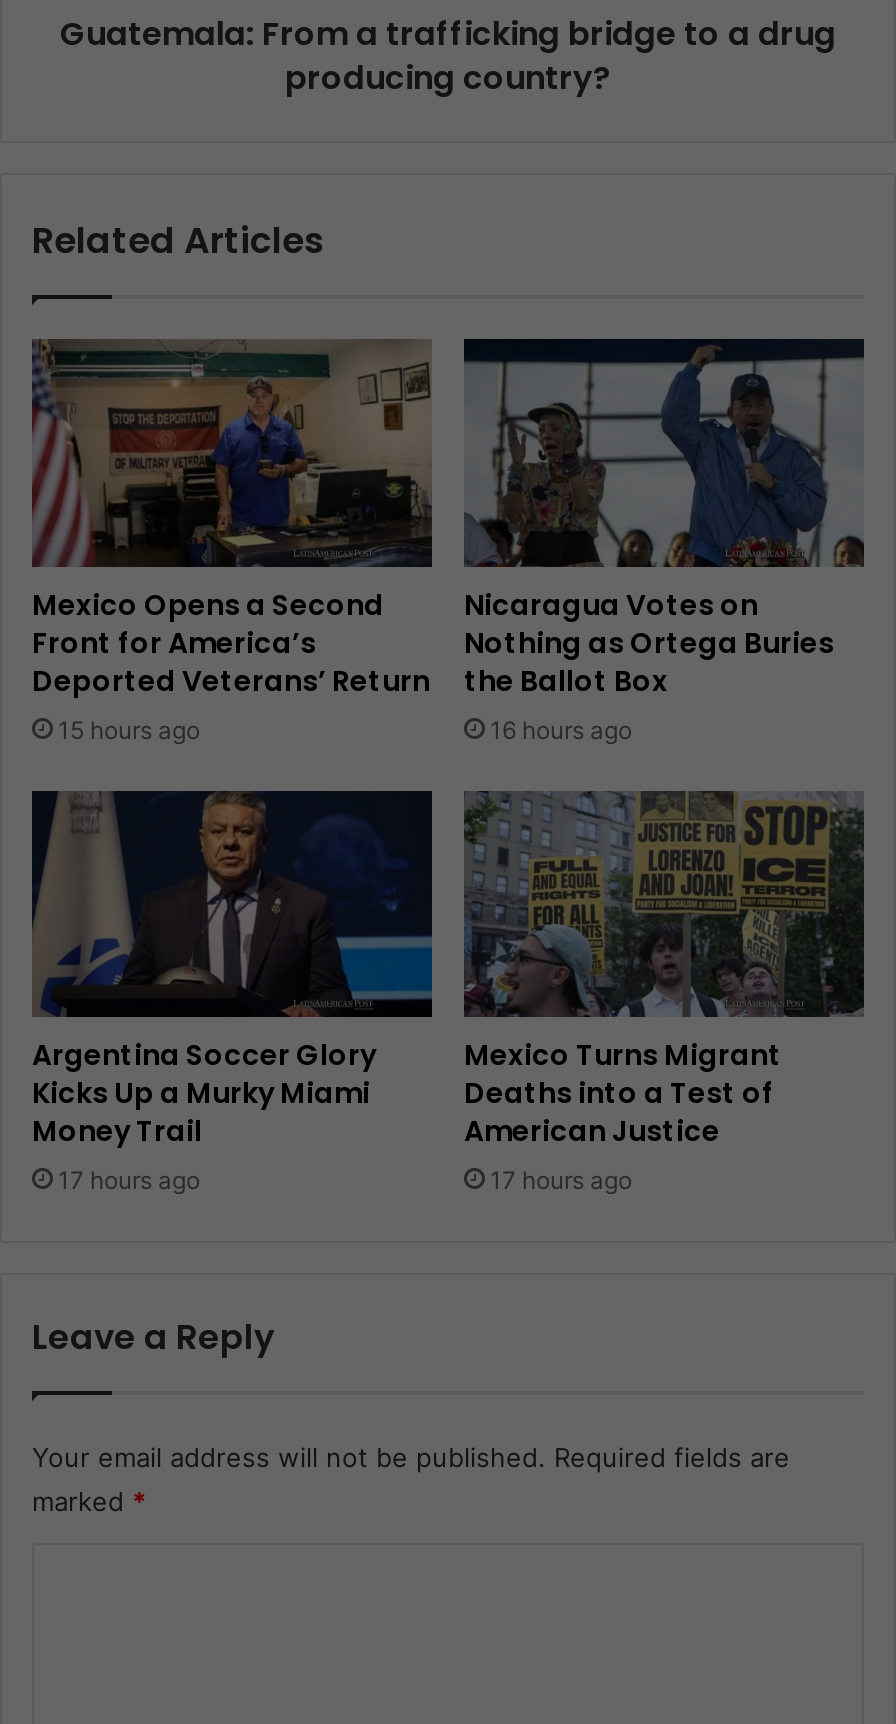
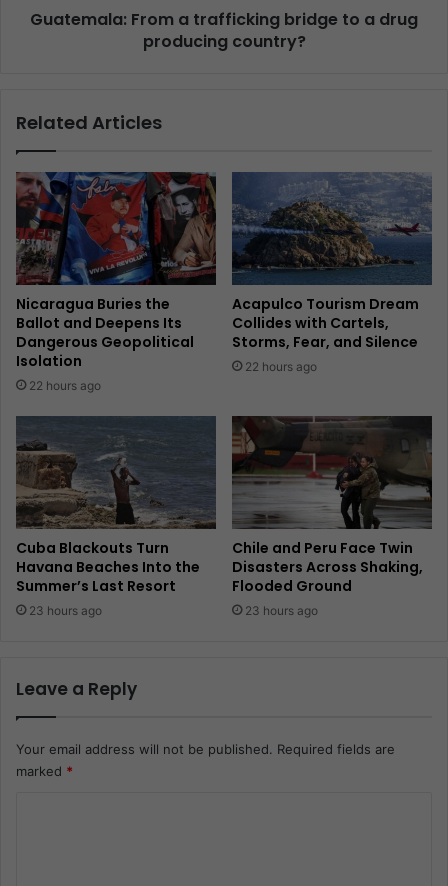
- [image]
- Mexico Opens a Second
- Front for America’s
- Deported Veterans’ Return
- 15 hours ago
+ [image]
+ Nicaragua Buries the
+ Ballot and Deepens Its
+ Dangerous Geopolitical
+ Isolation
+ 22 hours ago

- [image]
- Nicaragua Votes on
- Nothing as Ortega Buries
- the Ballot Box
- 16 hours ago
+ [image]
+ Acapulco Tourism Dream
+ Collides with Cartels,
+ Storms, Fear, and Silence
+ 22 hours ago

- [image]
- Argentina Soccer Glory
- Kicks Up a Murky Miami
- Money Trail
- 17 hours ago
+ [image]
+ Cuba Blackouts Turn
+ Havana Beaches Into the
+ Summer’s Last Resort
+ 23 hours ago

- [image]
- Mexico Turns Migrant
- Deaths into a Test of
- American Justice
- 17 hours ago
+ [image]
+ Chile and Peru Face Twin
+ Disasters Across Shaking,
+ Flooded Ground
+ 23 hours ago
